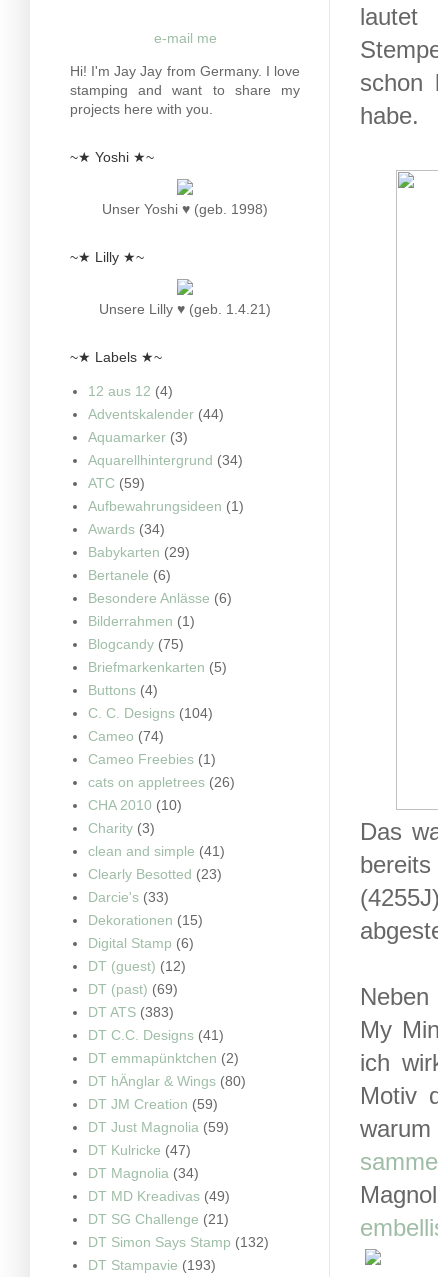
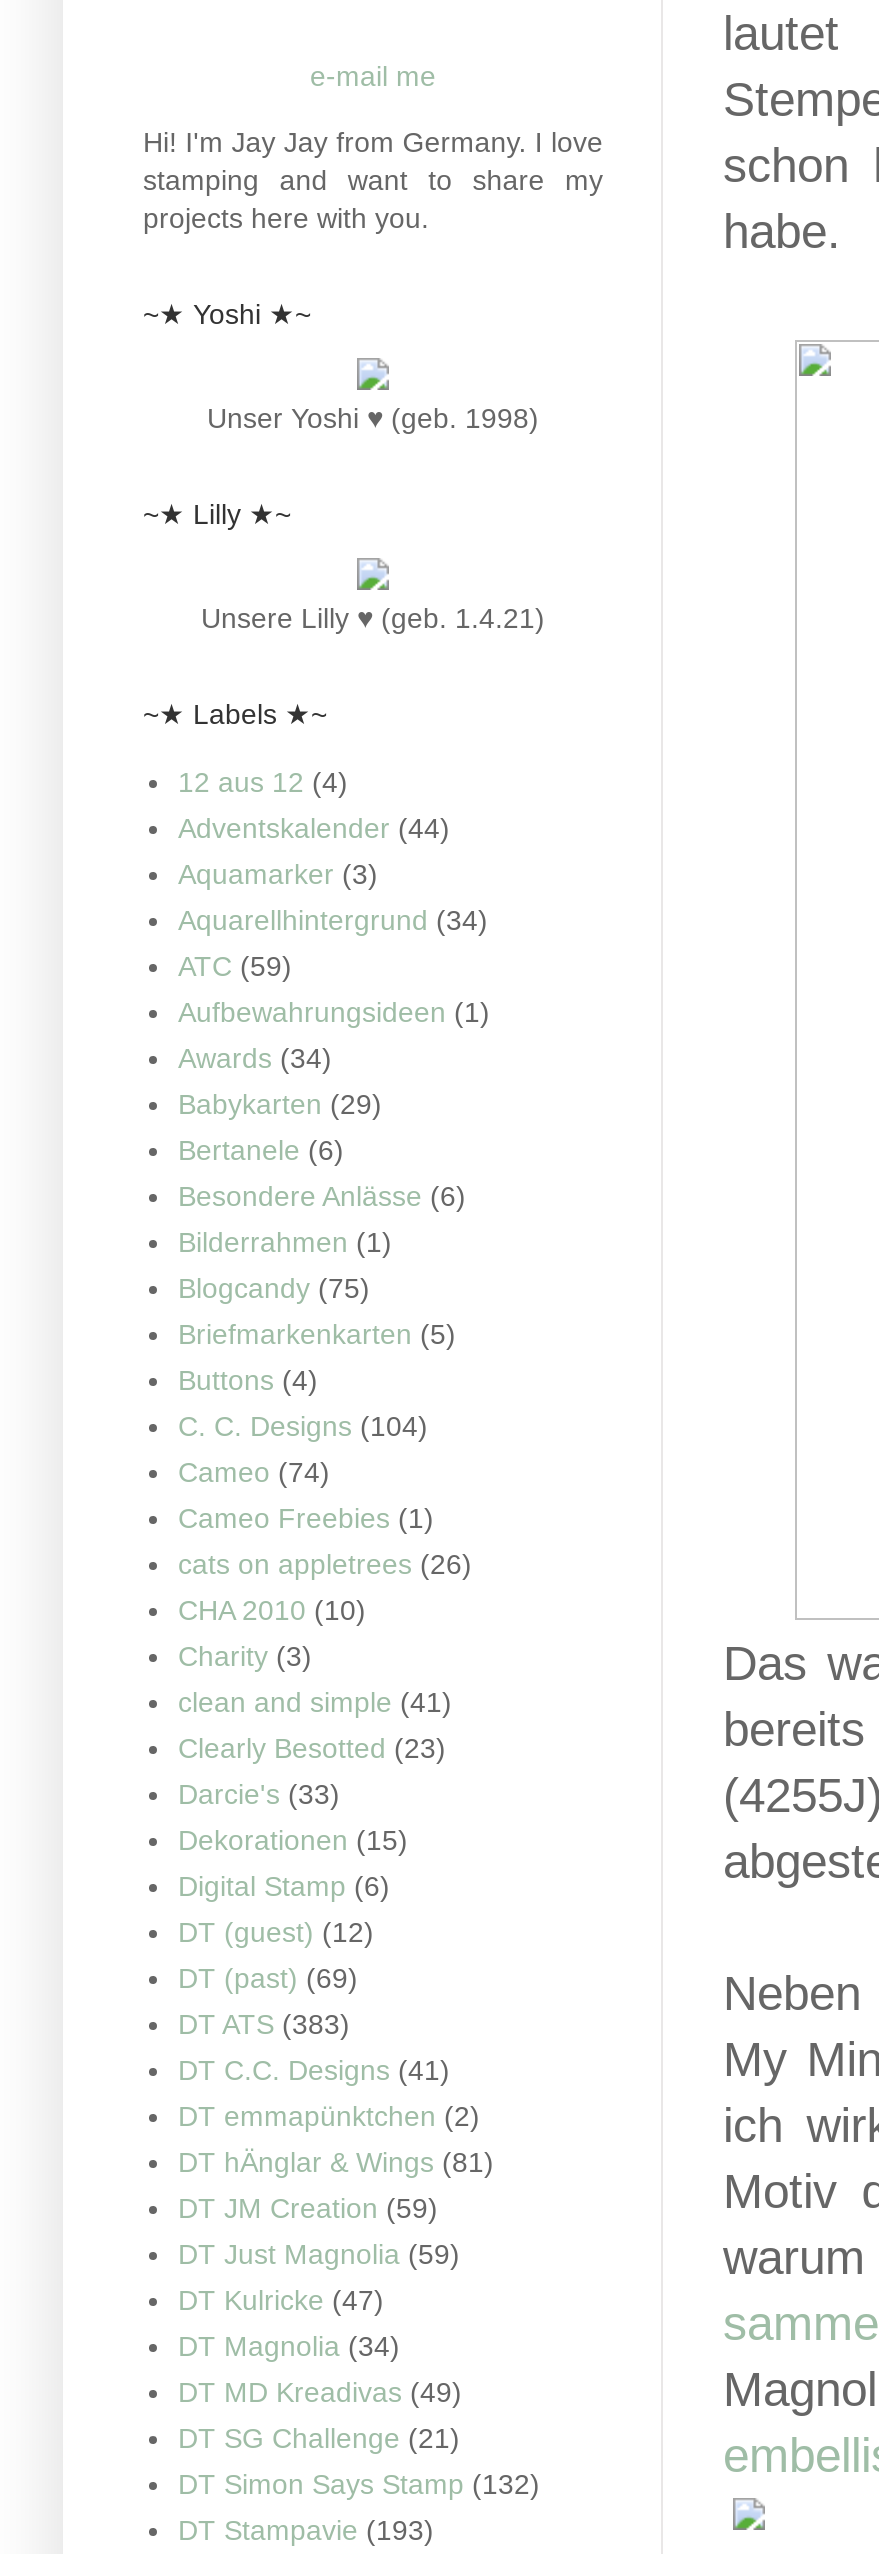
- DT hÄnglar & Wings (80)
+ DT hÄnglar & Wings (81)
